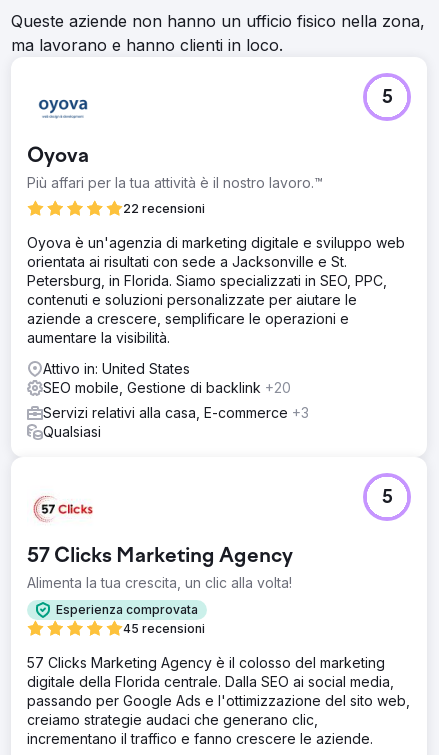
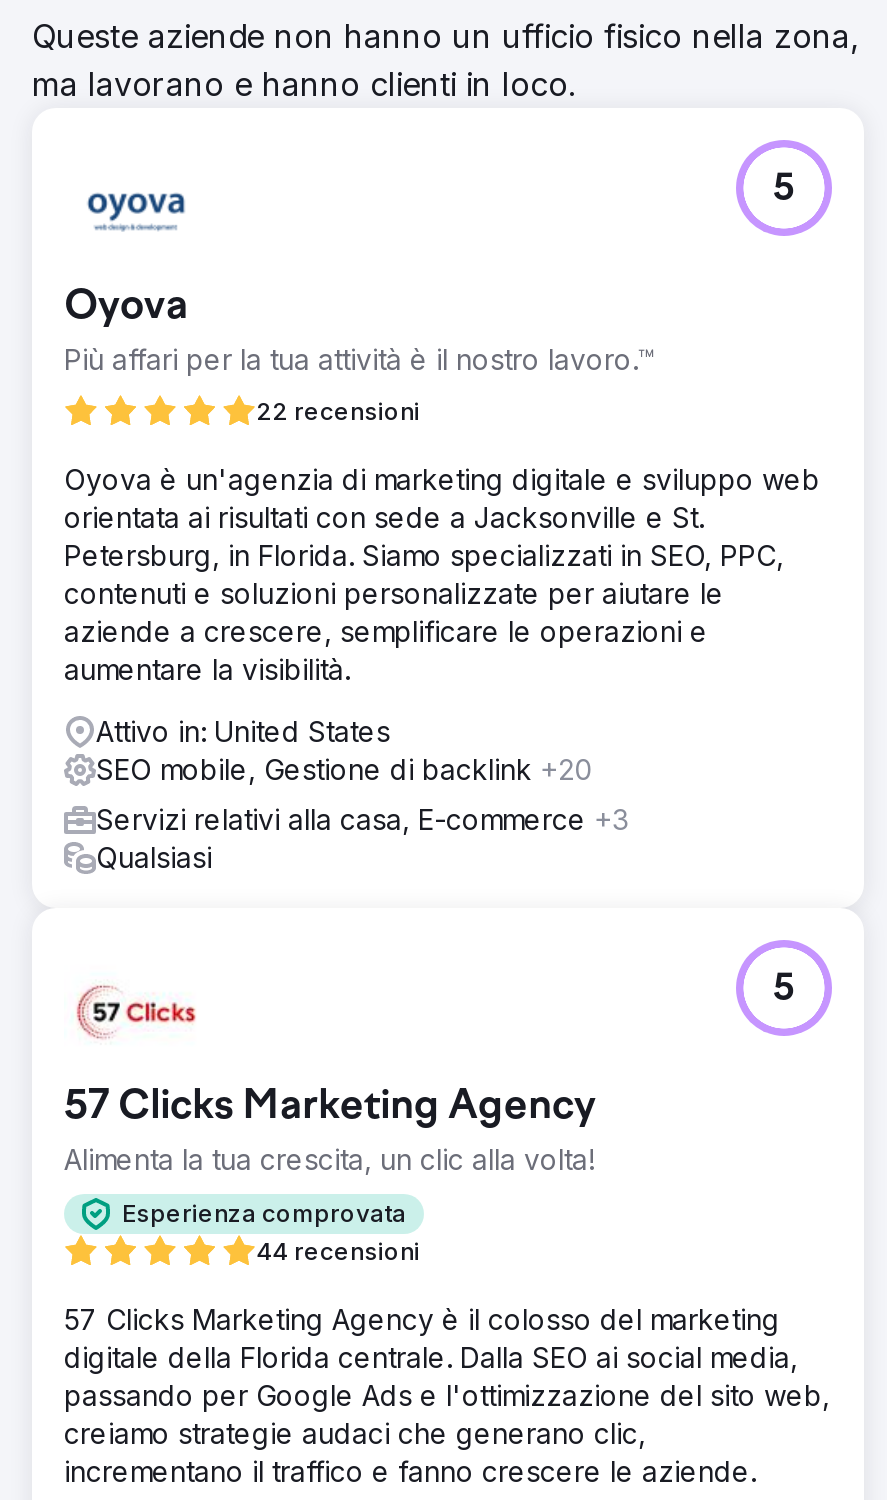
- 45 recensioni
+ 44 recensioni
